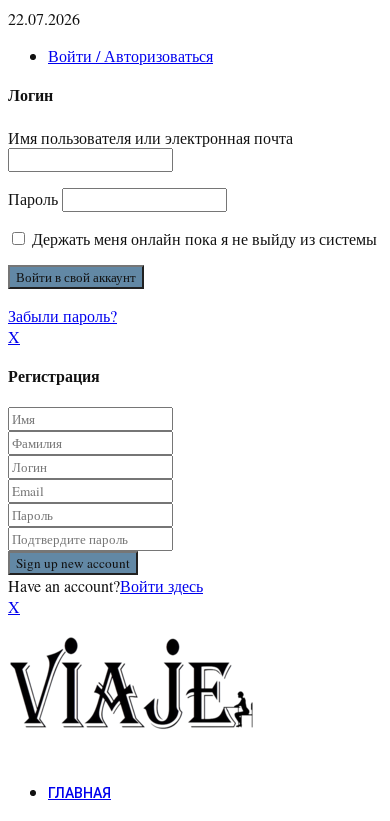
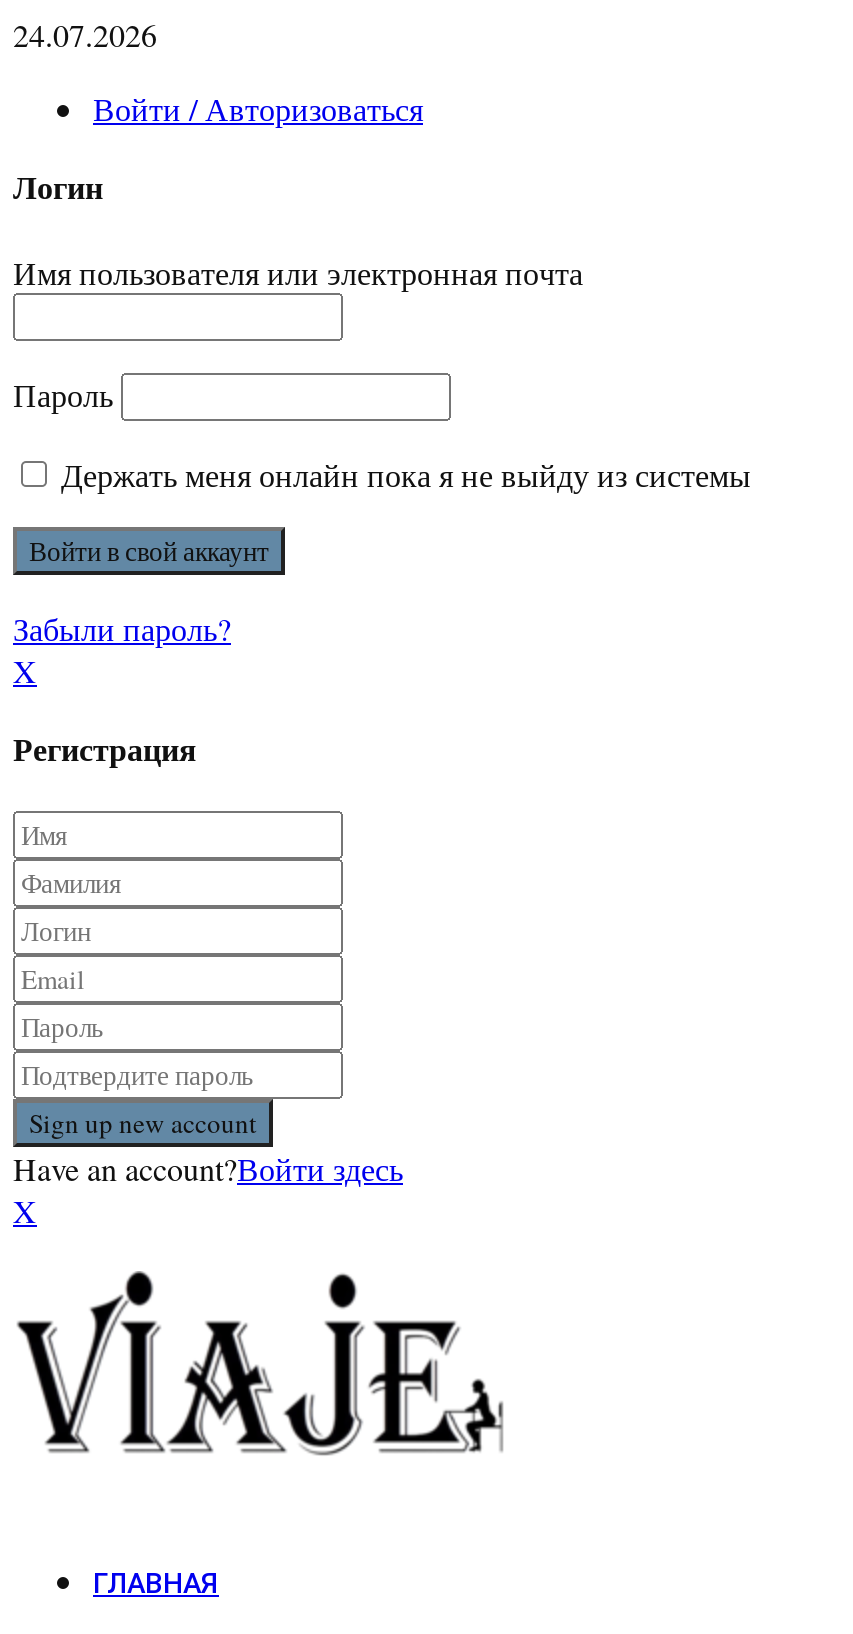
- 22.07.2026
+ 24.07.2026
